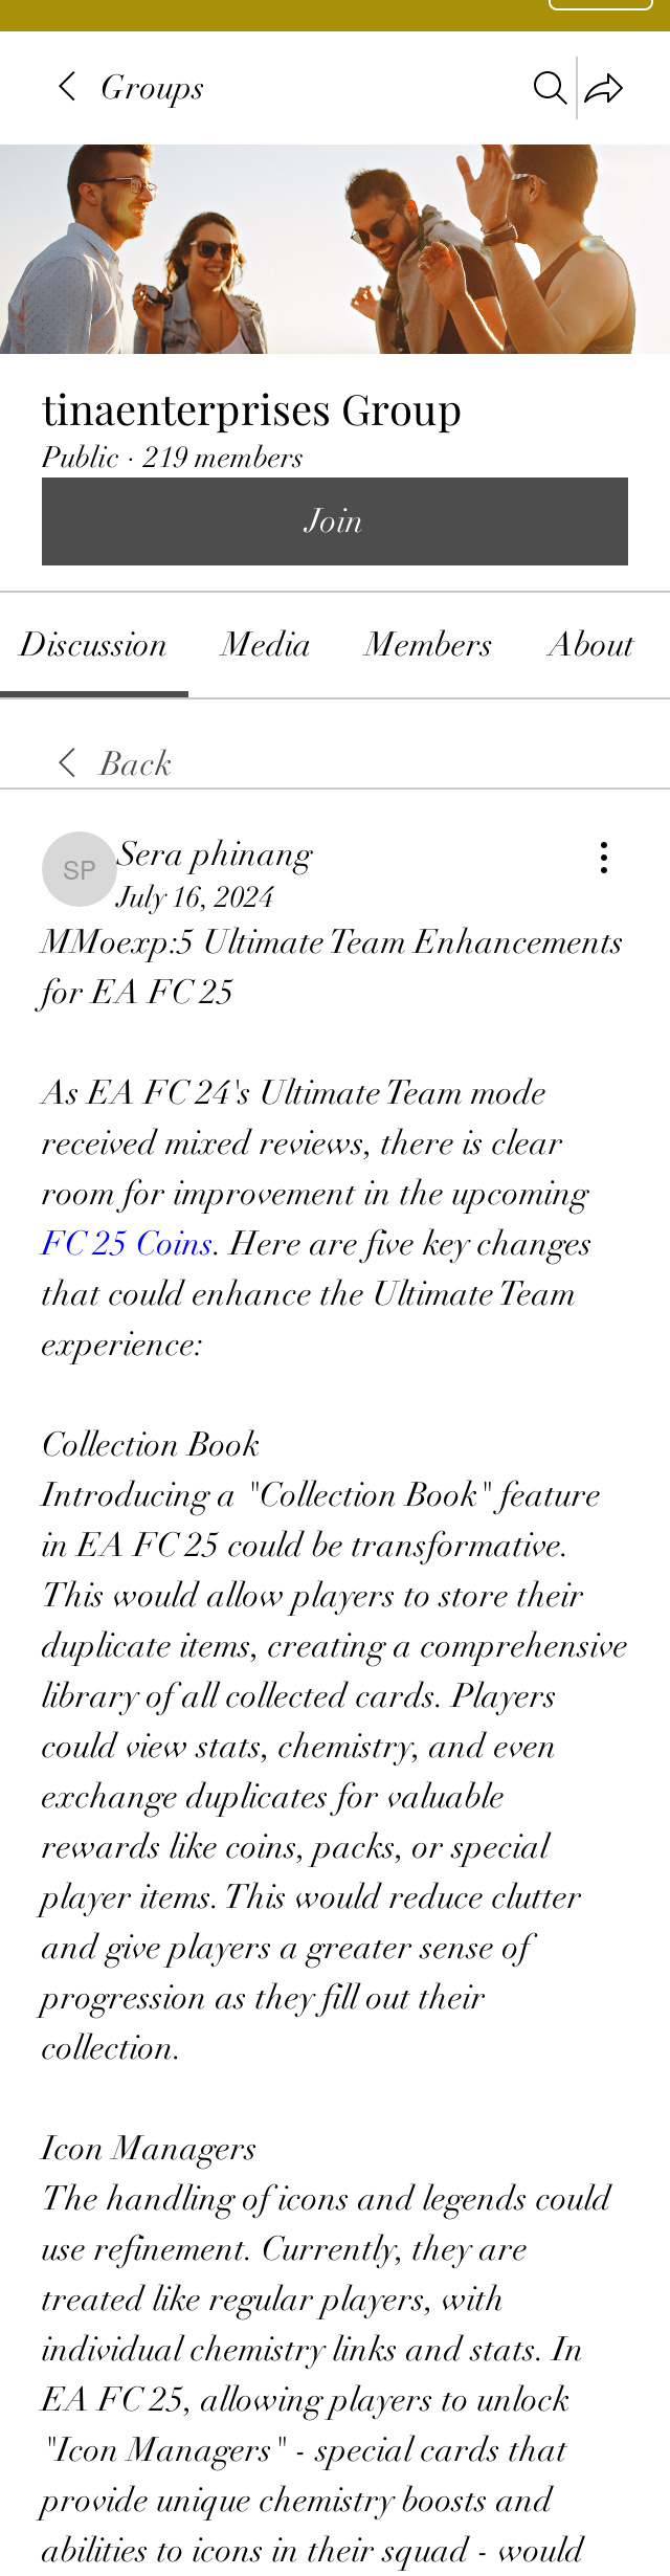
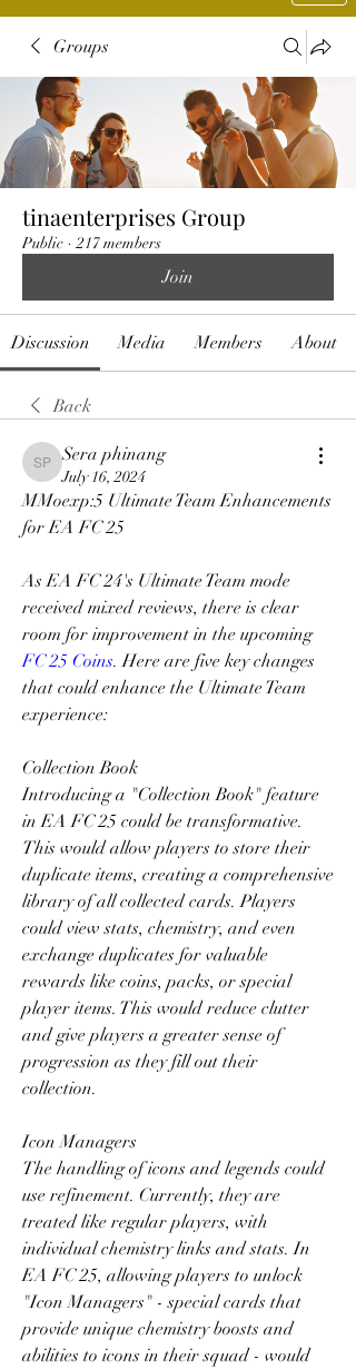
- Public · 219 members
+ Public · 217 members
